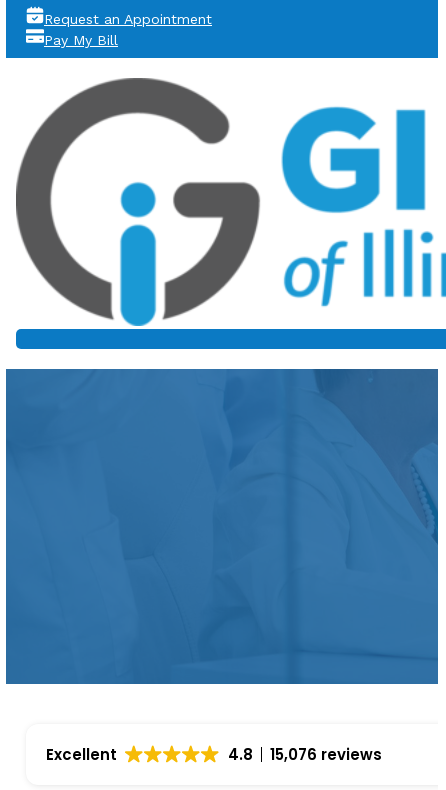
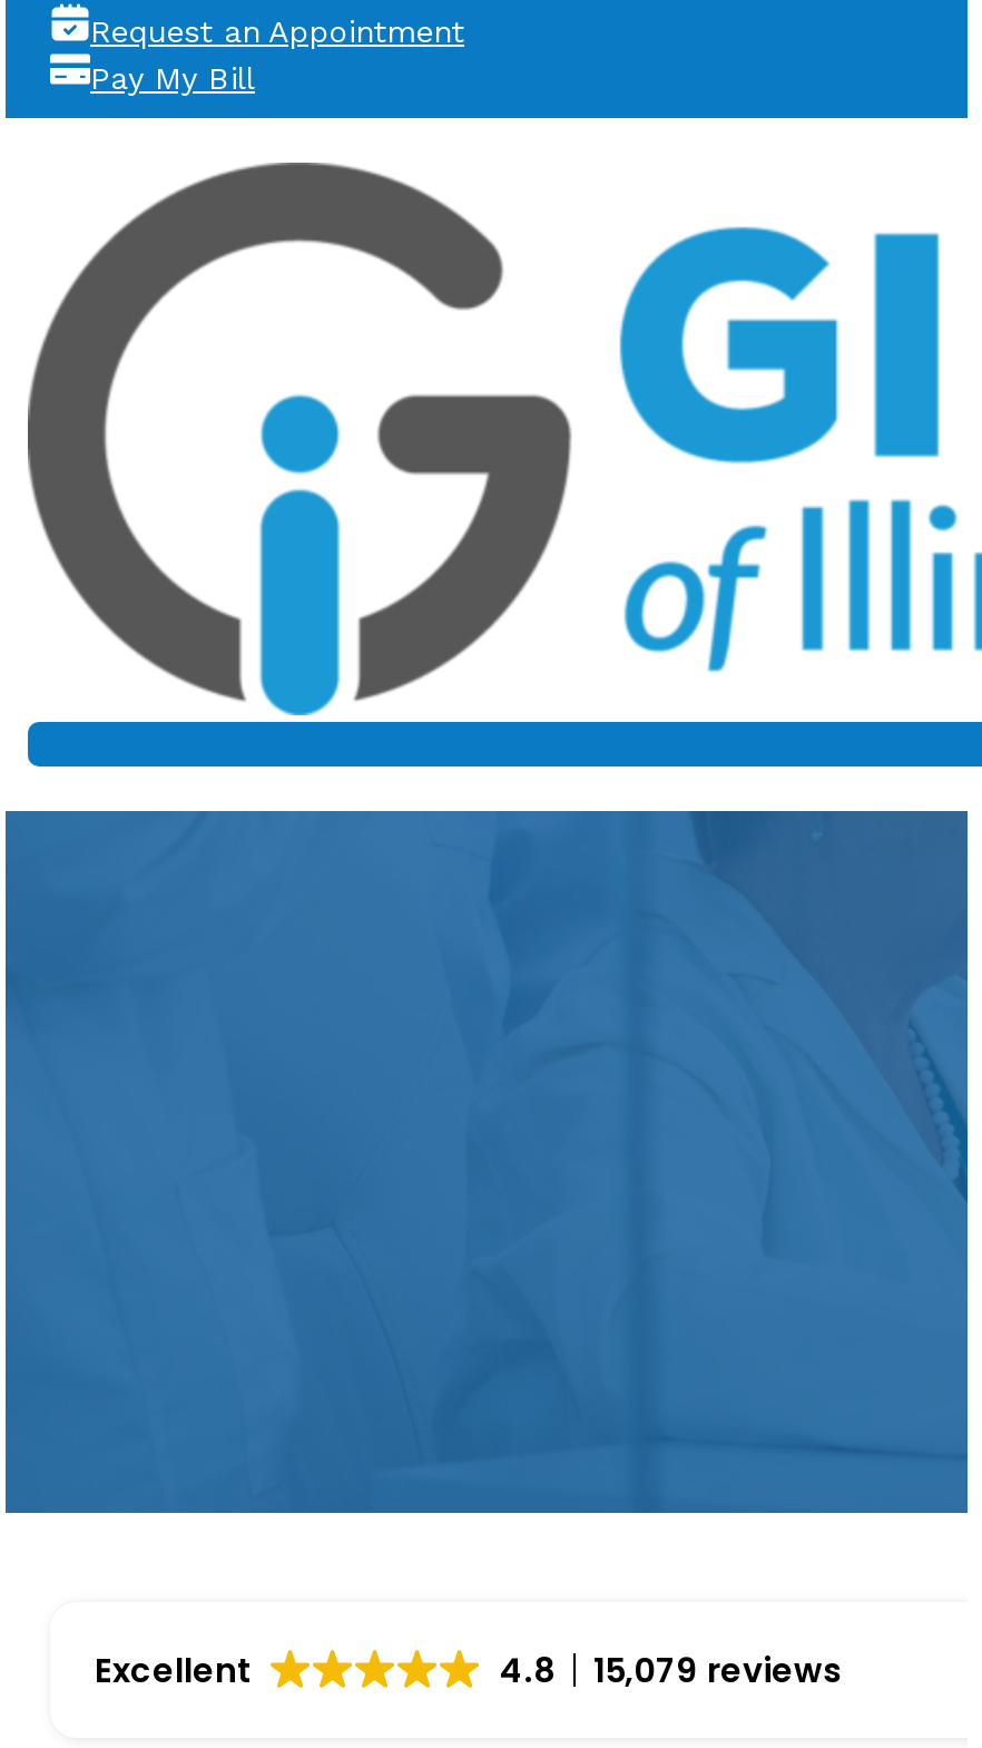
- 4.8 15,076 reviews
+ 4.8 15,079 reviews
